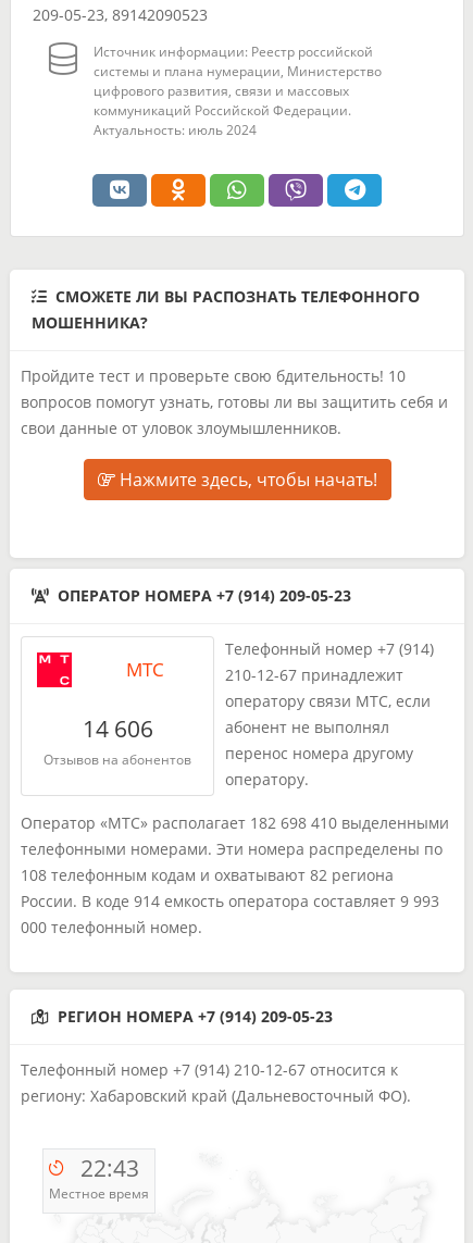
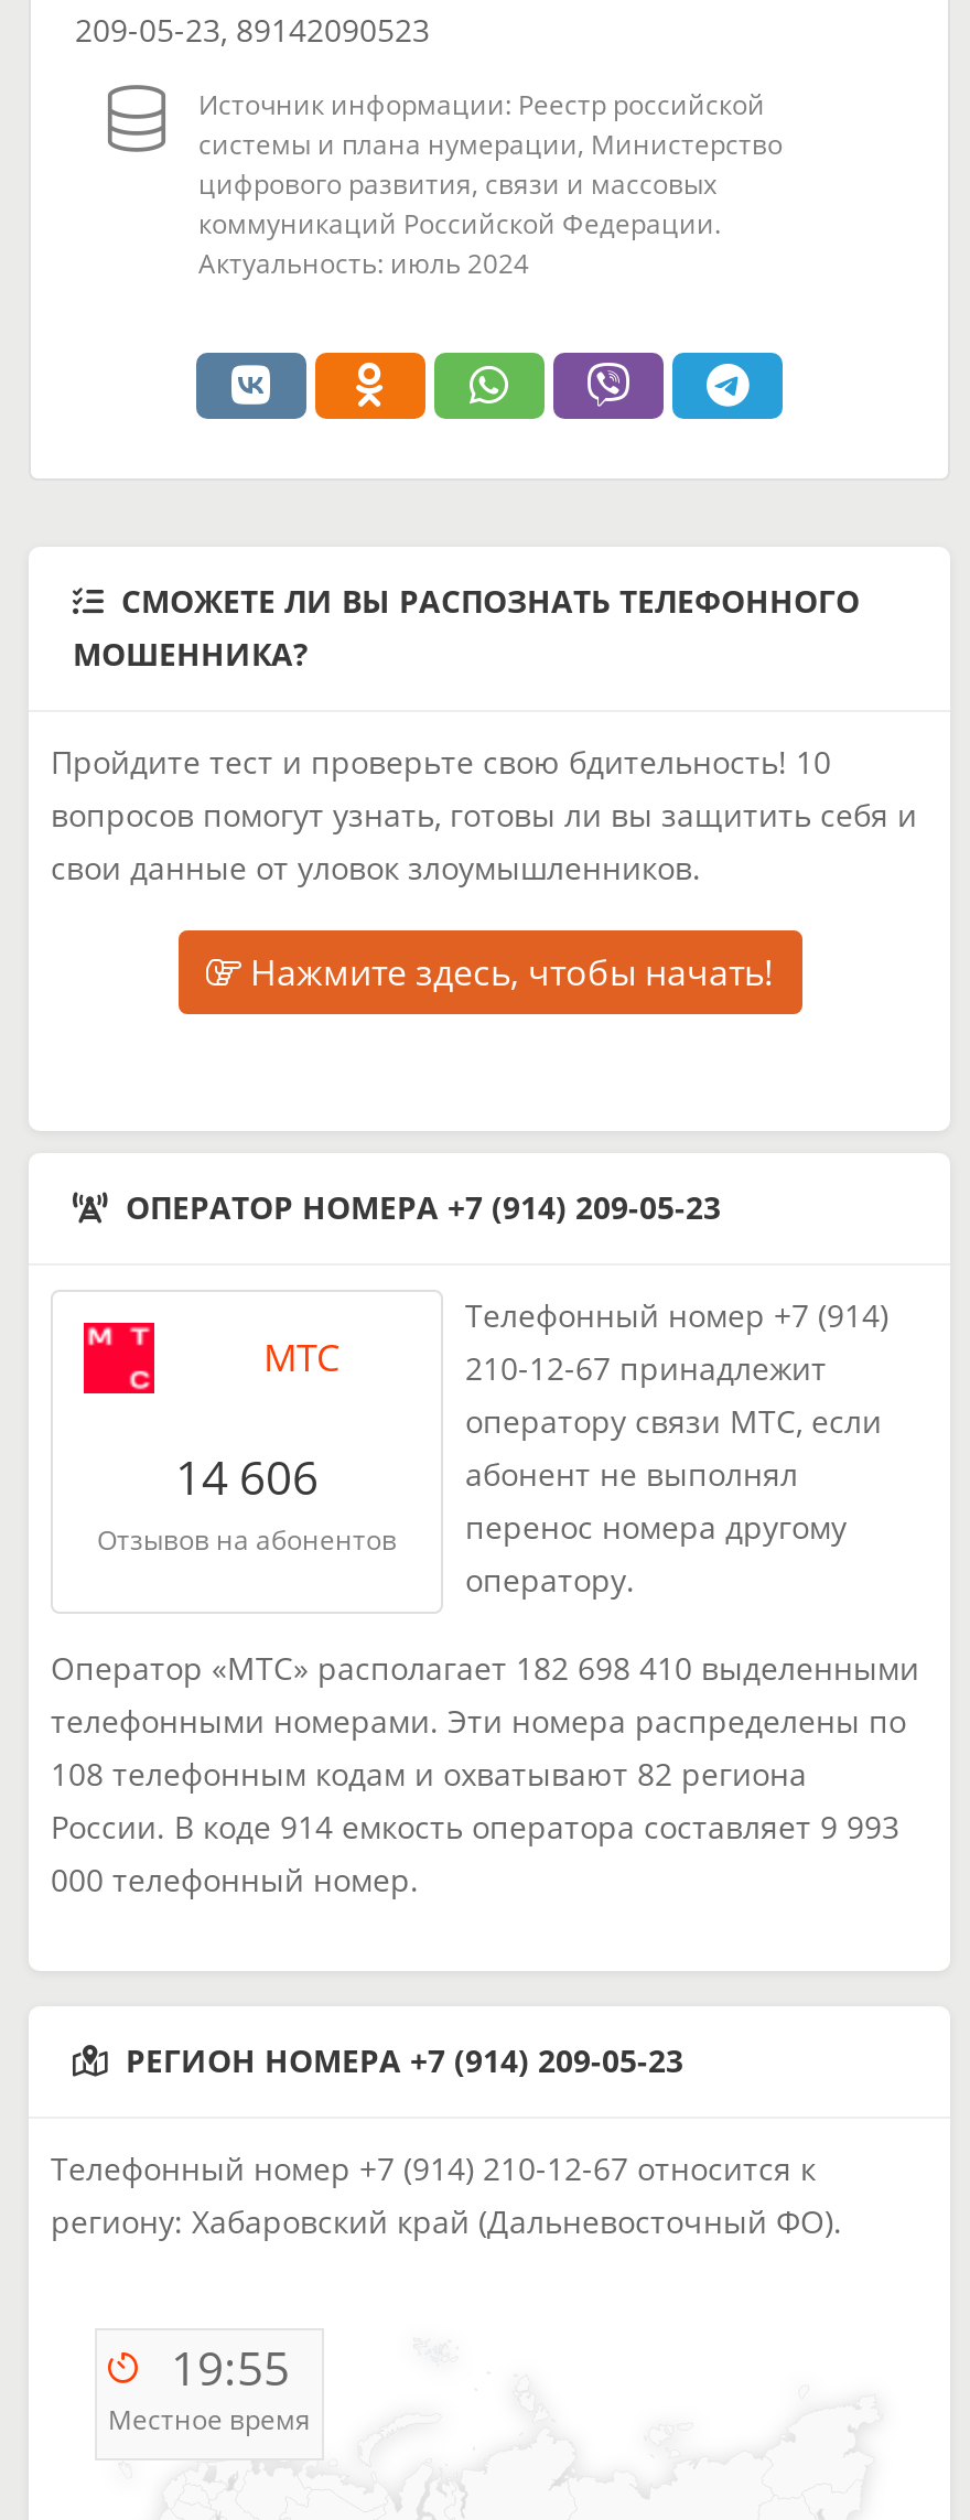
- 22:43
+ 19:55
